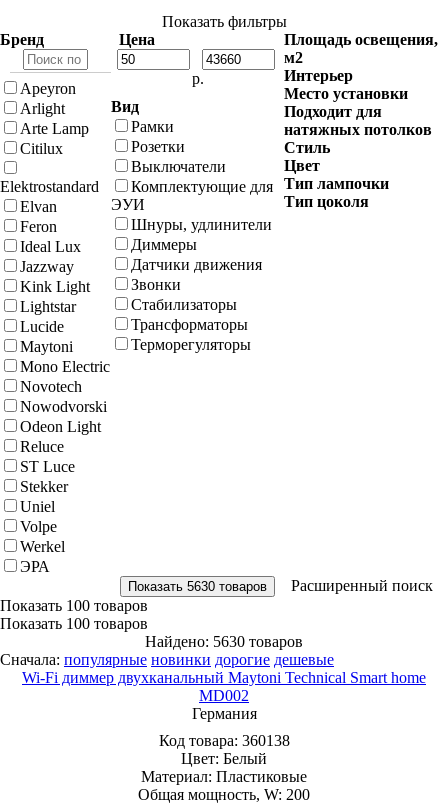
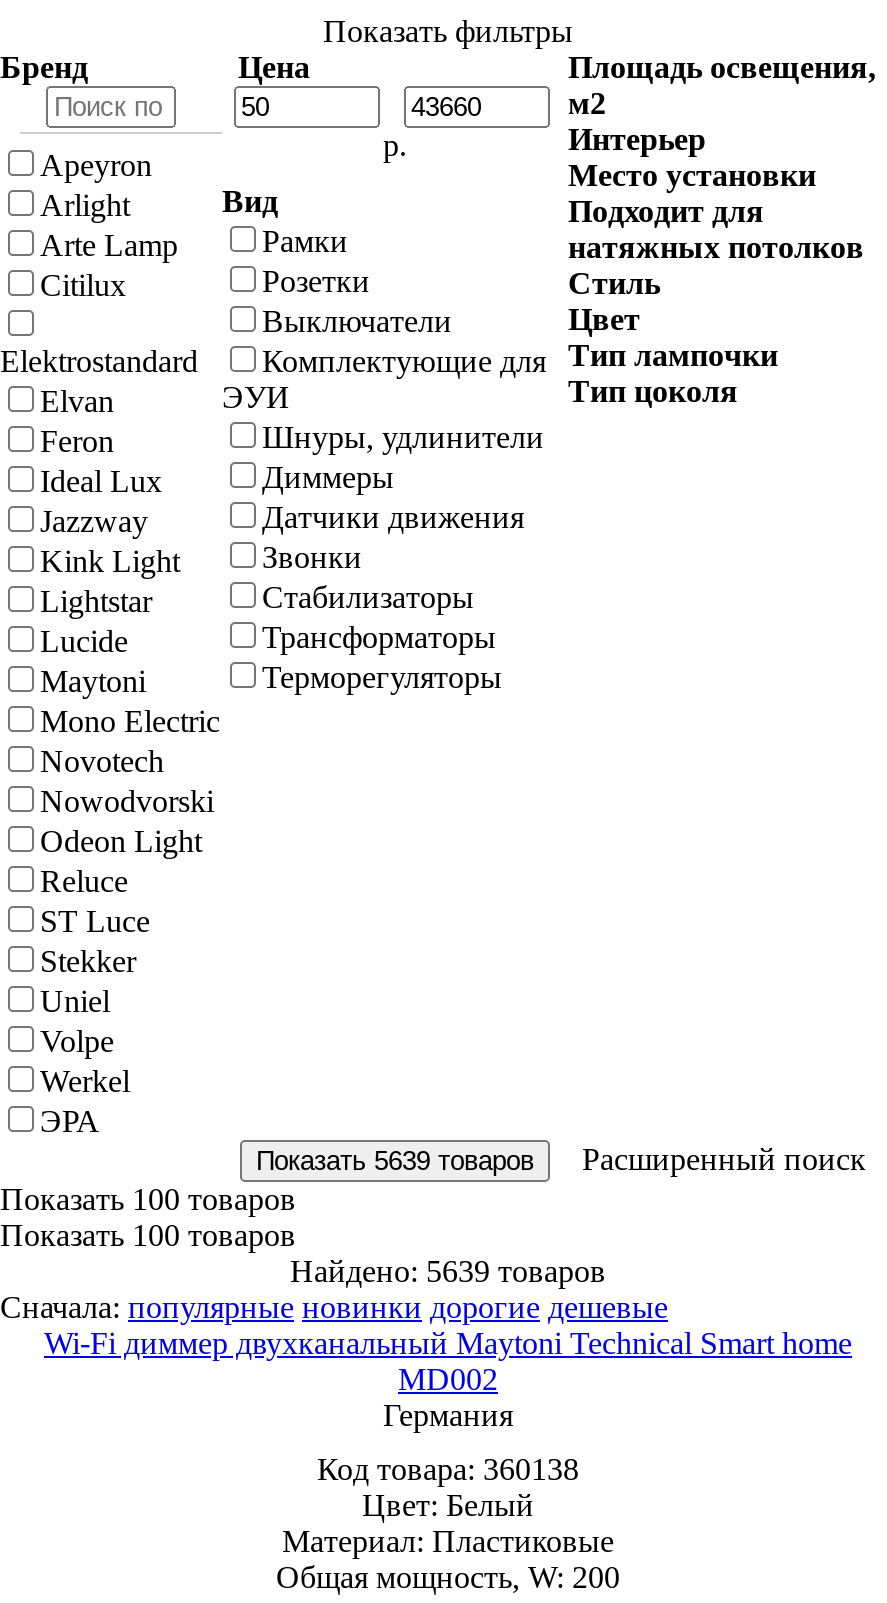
- Найдено: 5630 товаров
+ Найдено: 5639 товаров
